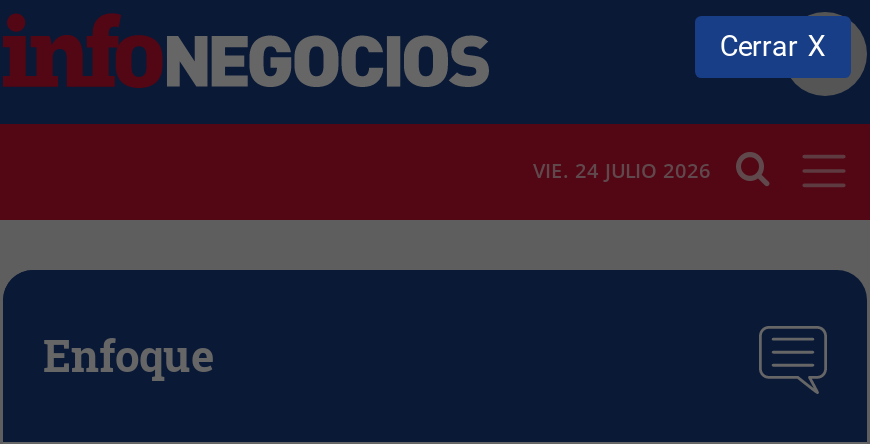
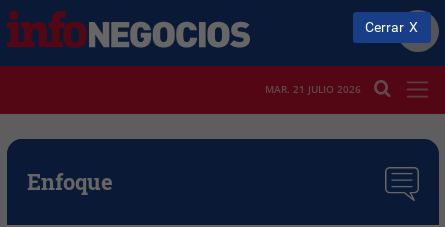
- VIE. 24 JULIO 2026
+ MAR. 21 JULIO 2026
